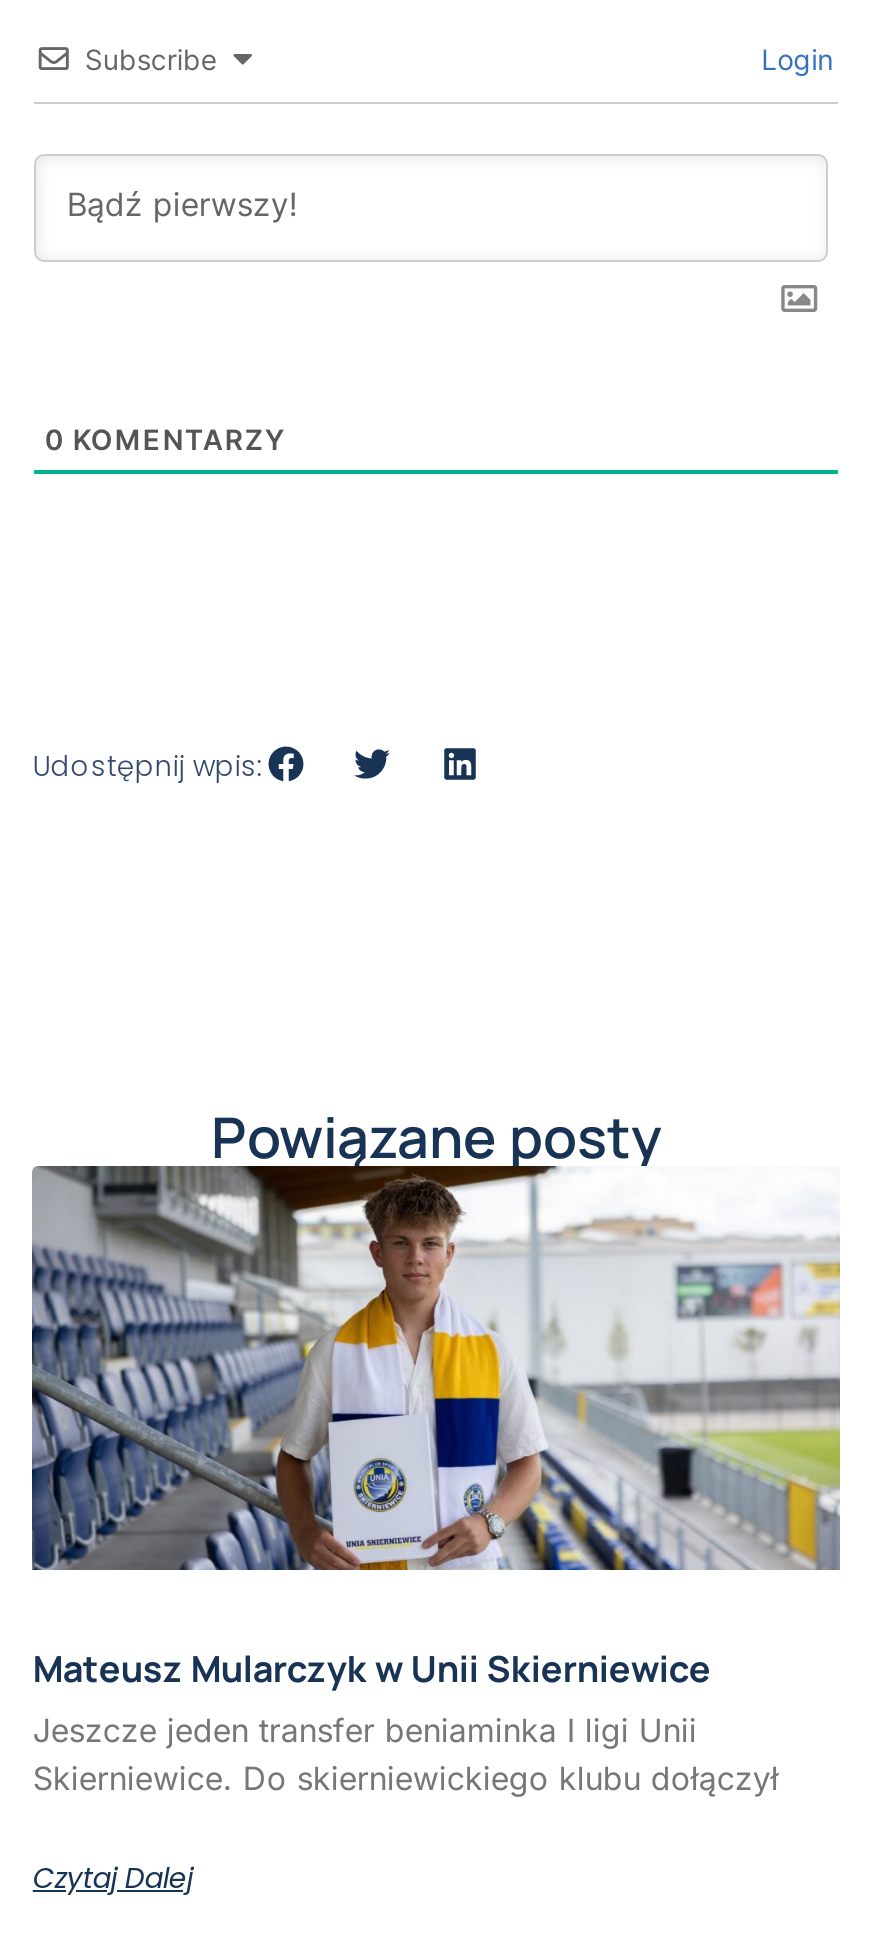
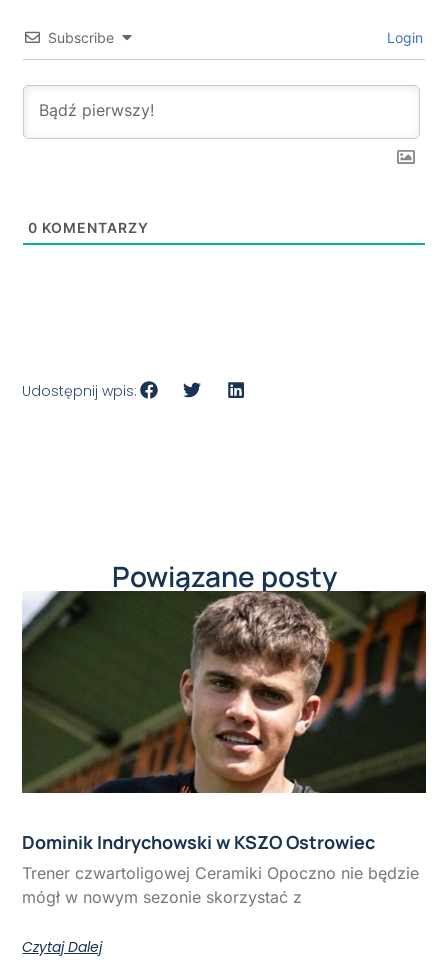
- [image]
- Mateusz Mularczyk w Unii Skierniewice
- Jeszcze jeden transfer beniaminka I ligi Unii
- Skierniewice. Do skierniewickiego klubu dołączył
+ [image]
+ Dominik Indrychowski w KSZO Ostrowiec
+ Trener czwartoligowej Ceramiki Opoczno nie będzie
+ mógł w nowym sezonie skorzystać z
